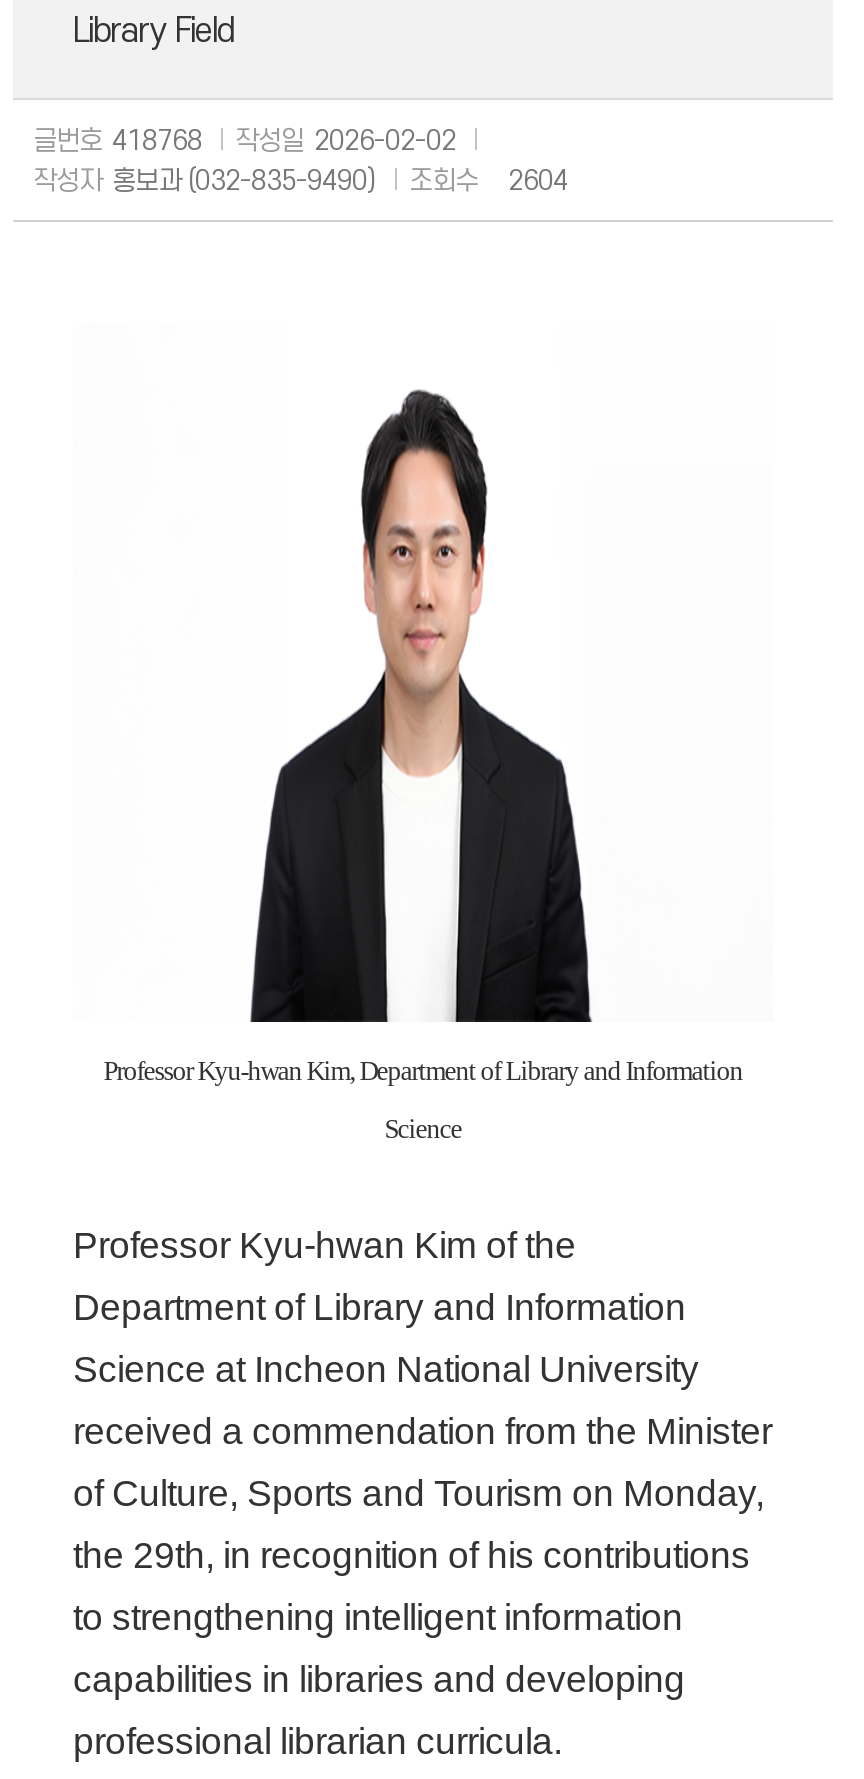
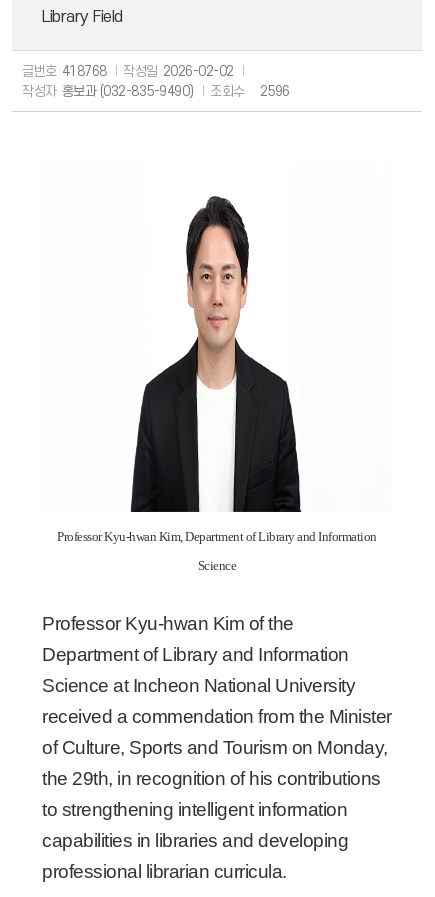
- 작성자 홍보과 (032-835-9490) 조회수 2604
+ 작성자 홍보과 (032-835-9490) 조회수 2596
